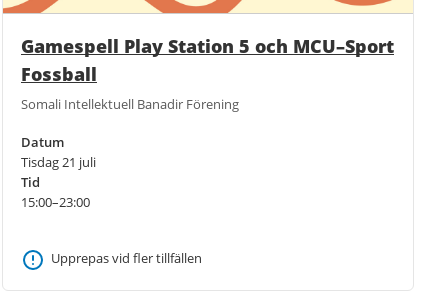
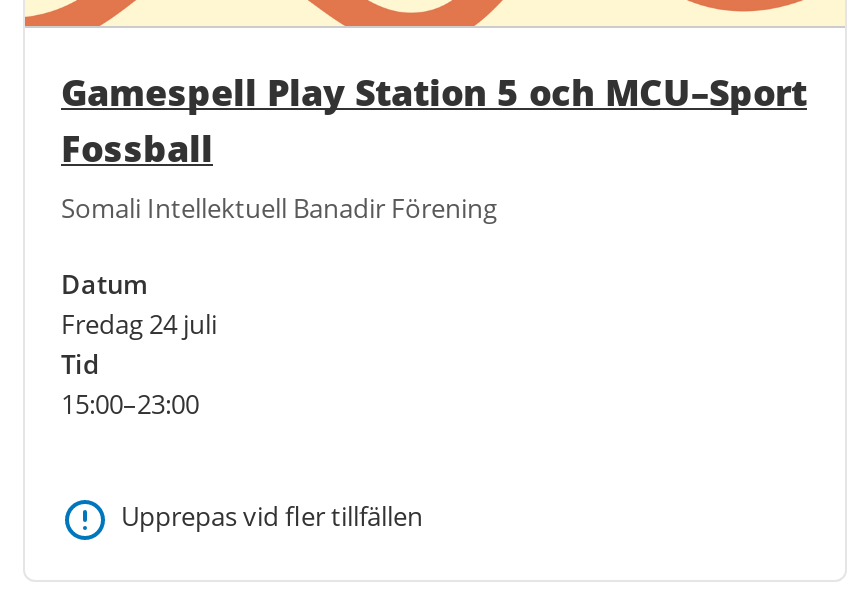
- Tisdag 21 juli
+ Fredag 24 juli
